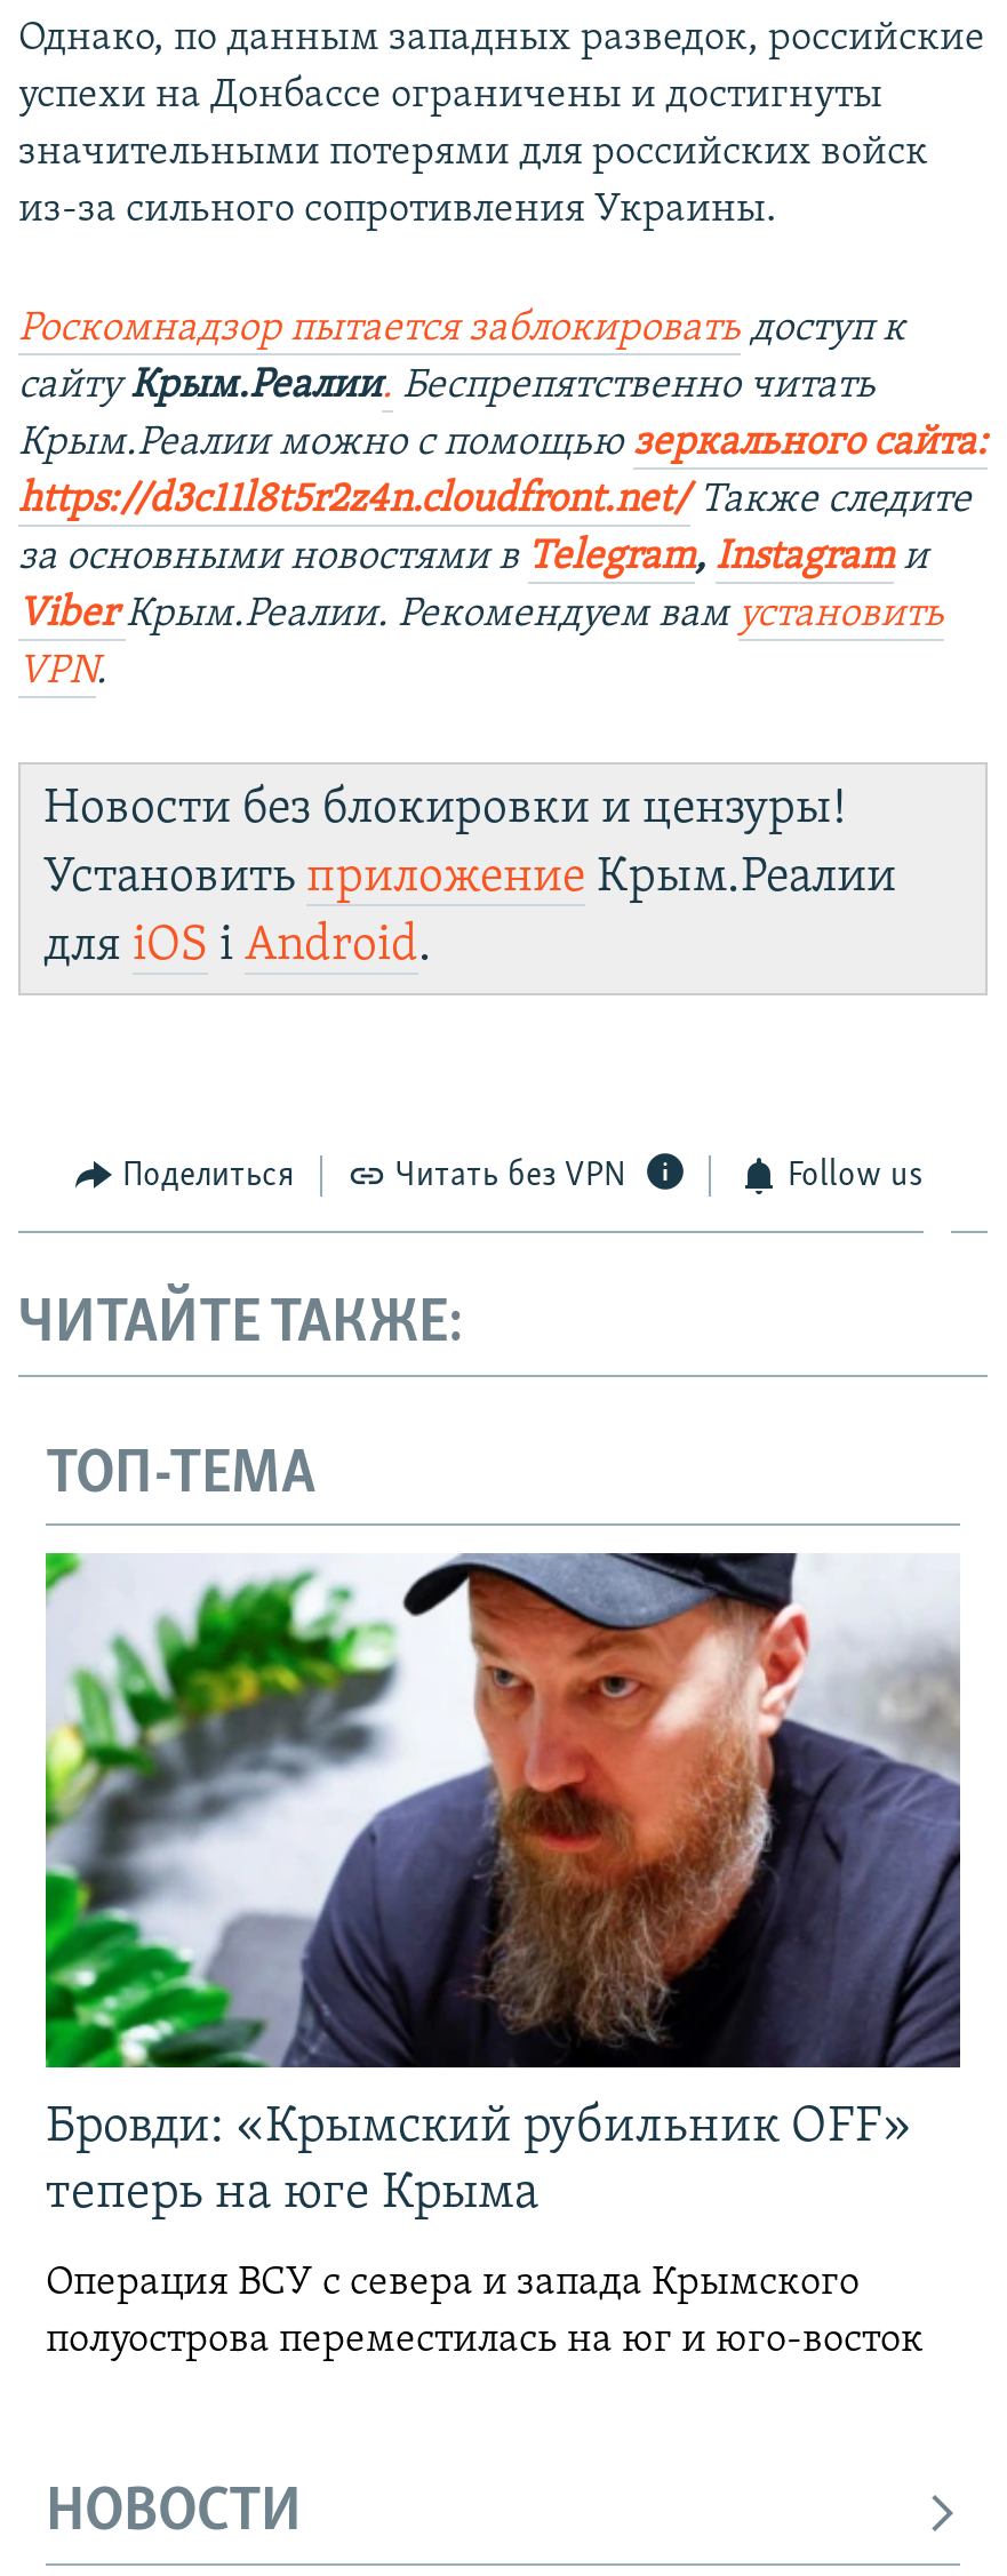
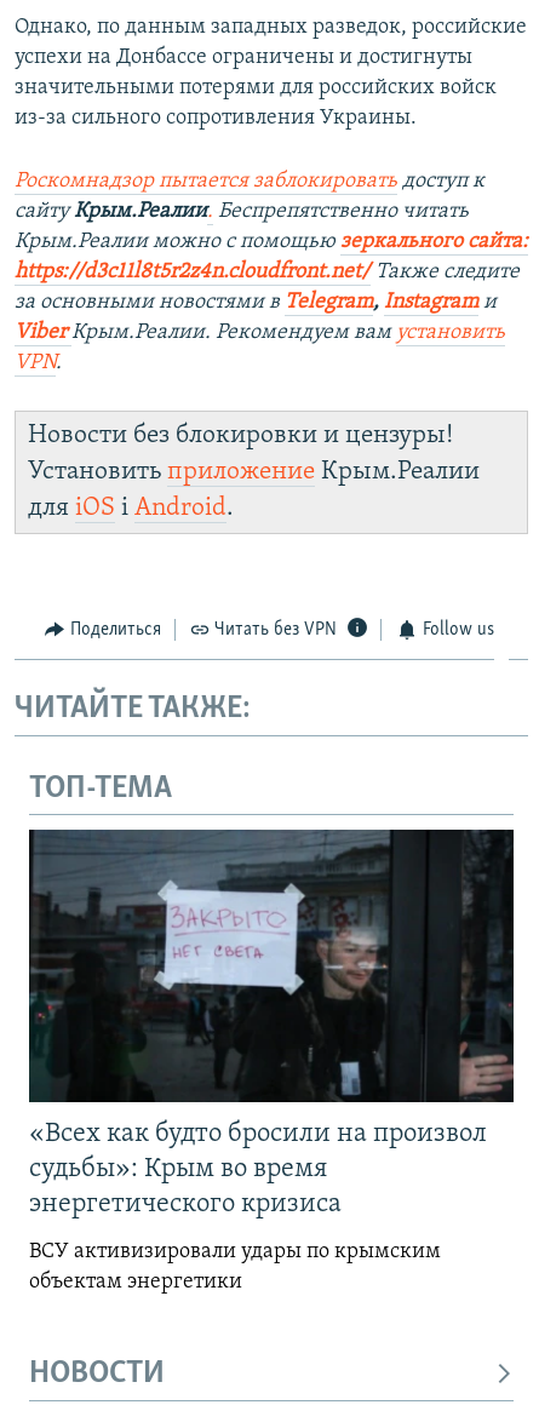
- [image]
- Бровди: «Крымский рубильник OFF»
- теперь на юге Крыма
+ [image]
+ «Всех как будто бросили на произвол
+ судьбы»: Крым во время
+ энергетического кризиса

- Операция ВСУ с севера и запада Крымского
- полуострова переместилась на юг и юго-восток
+ ВСУ активизировали удары по крымским
+ объектам энергетики
